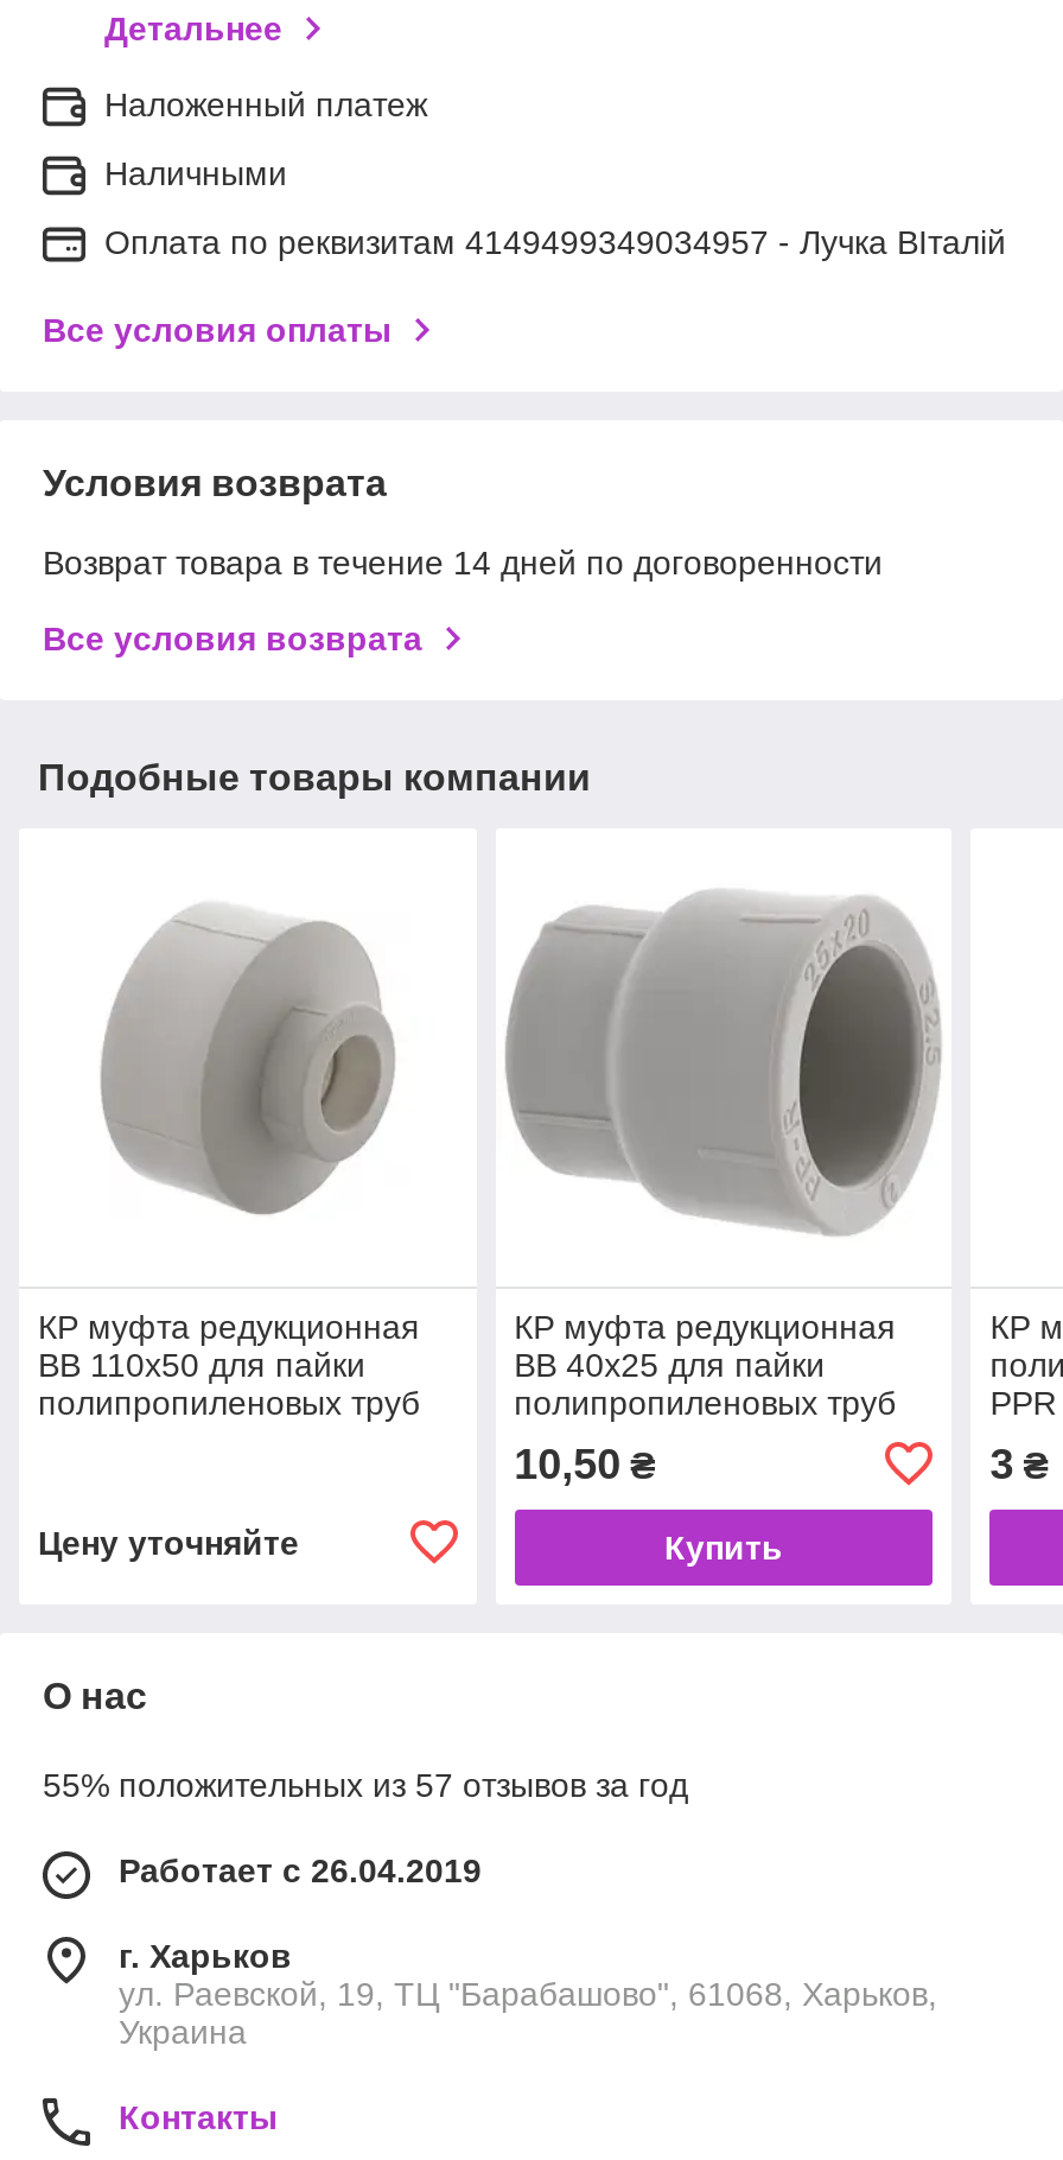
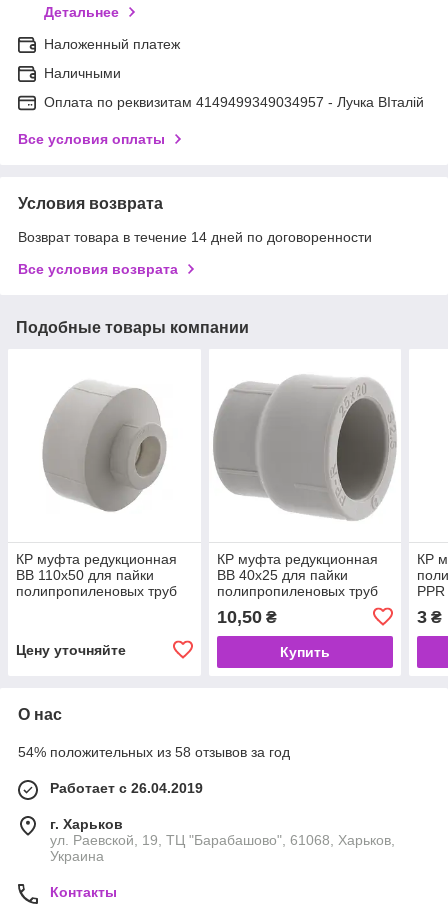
- 55% положительных из 57 отзывов за год
+ 54% положительных из 58 отзывов за год
